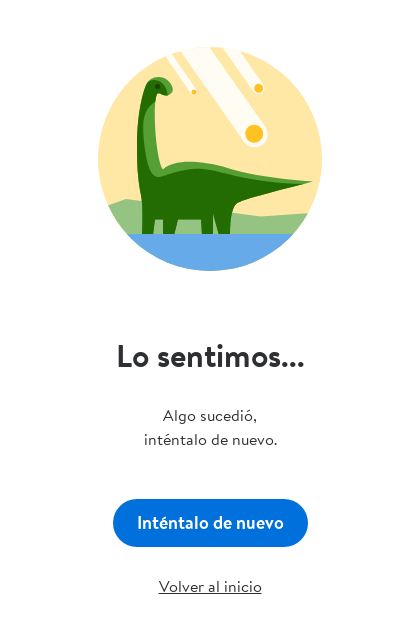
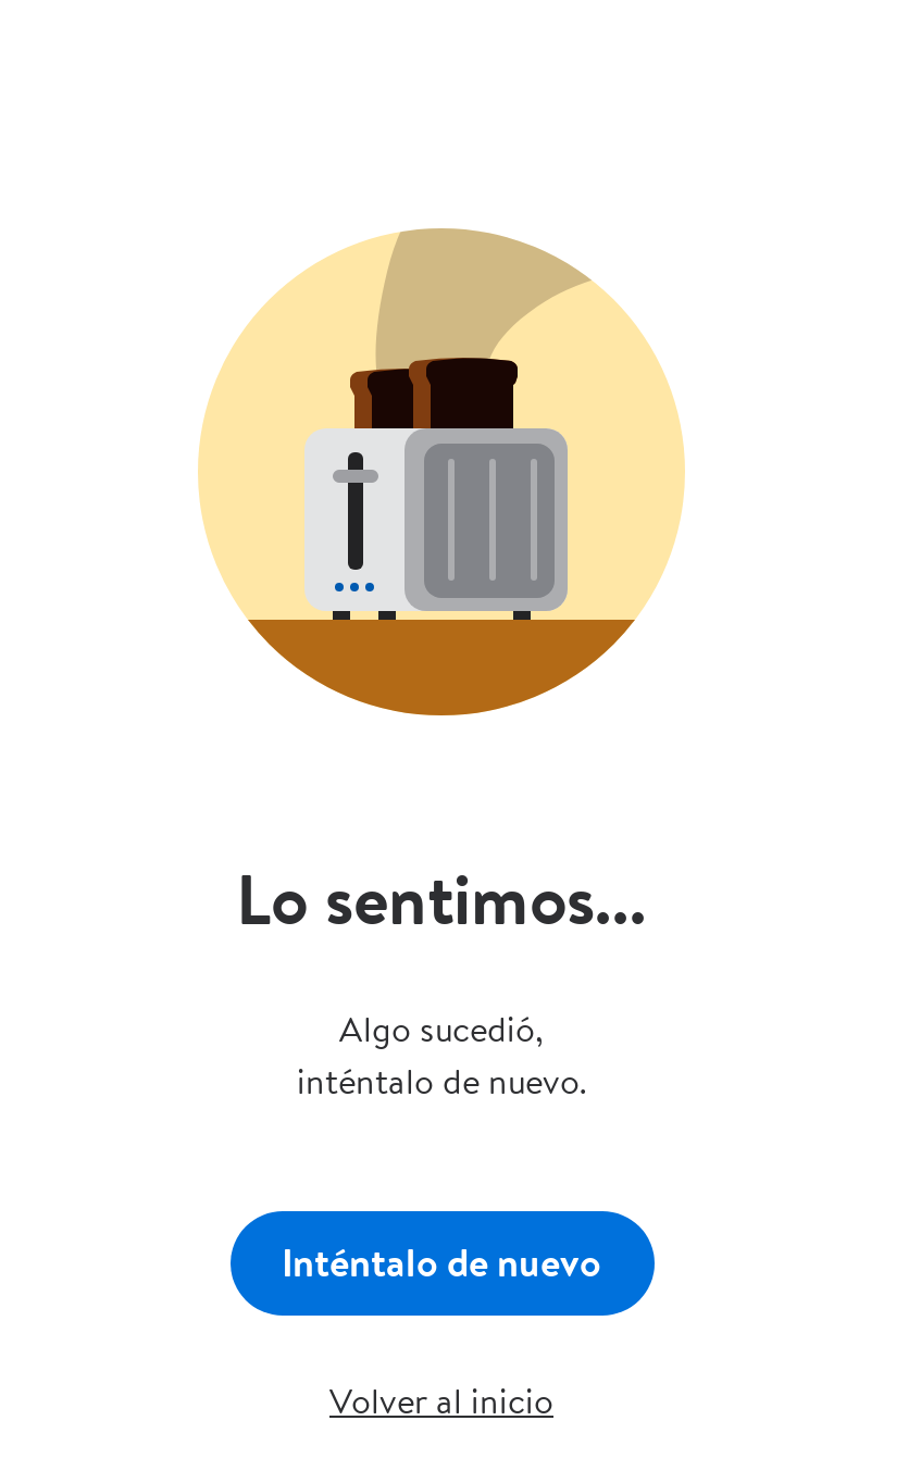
- [image]
+ [image]
